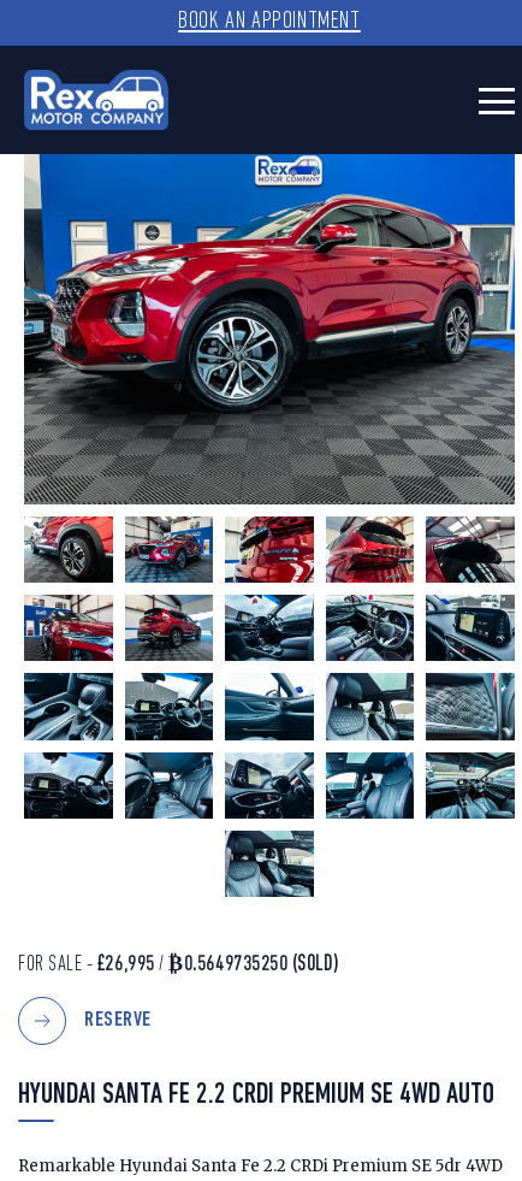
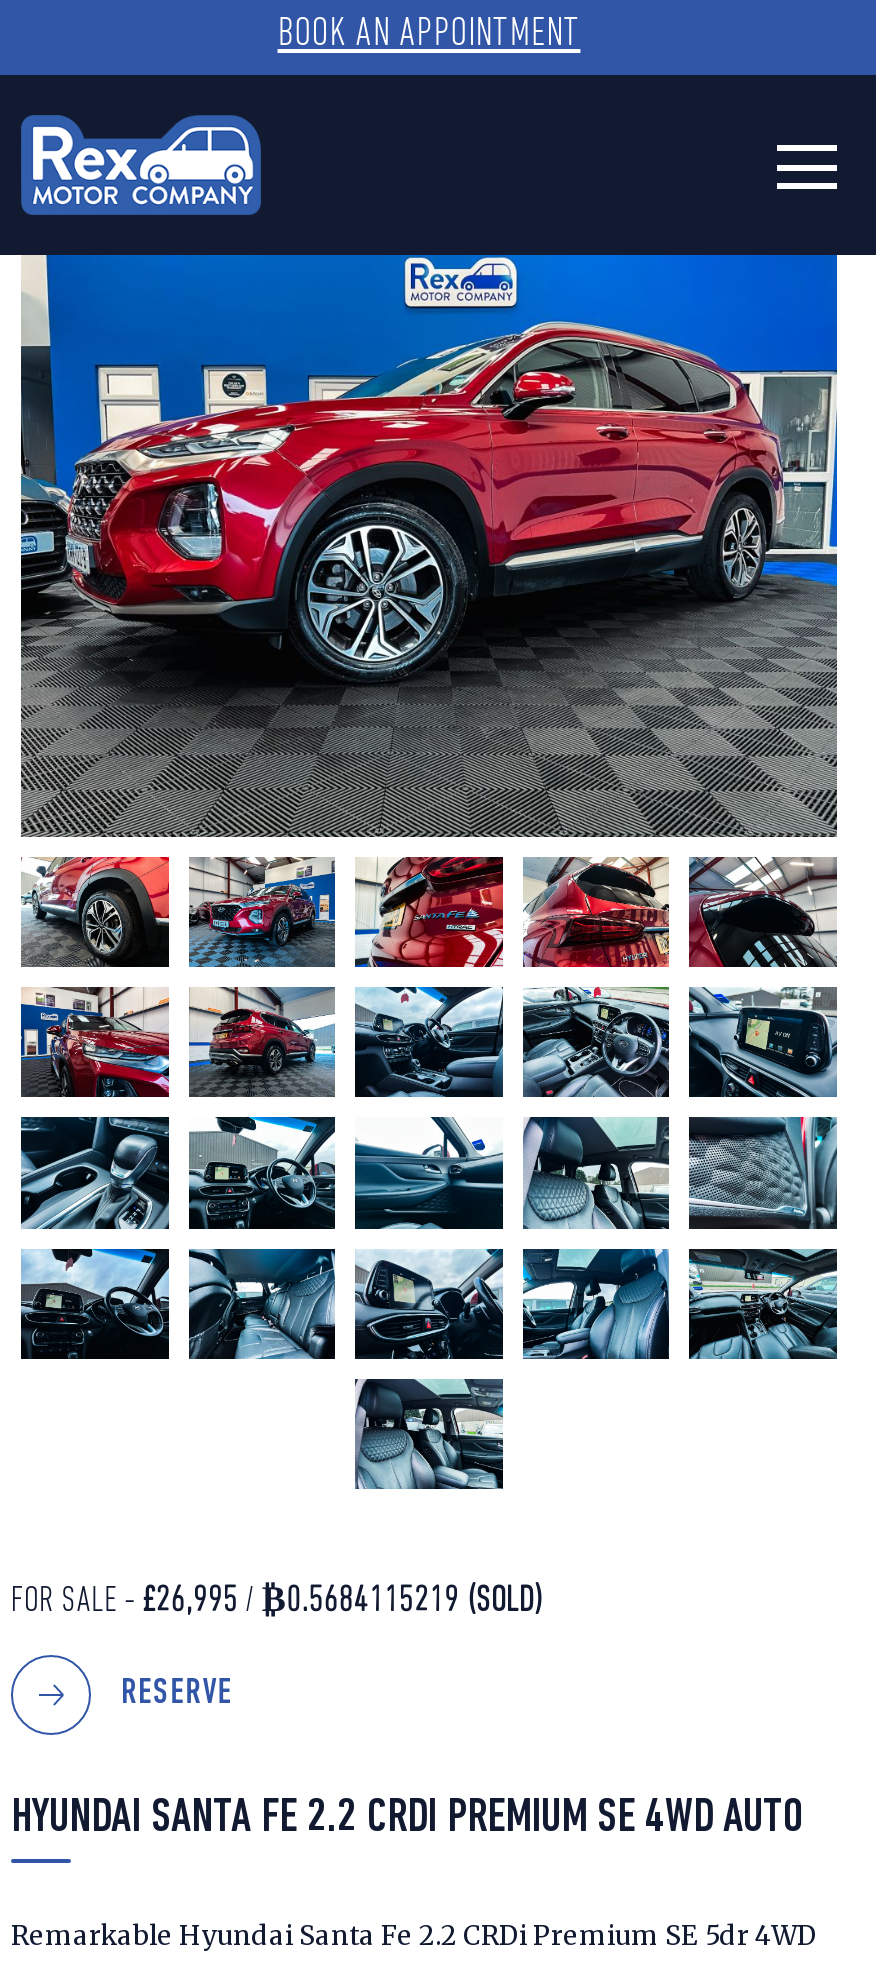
- FOR SALE - £26,995 / ₿0.5649735250 (SOLD)
+ FOR SALE - £26,995 / ₿0.5684115219 (SOLD)
